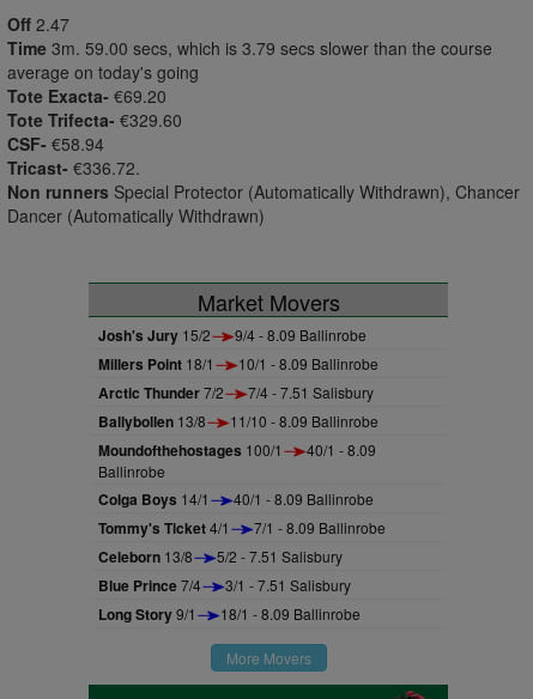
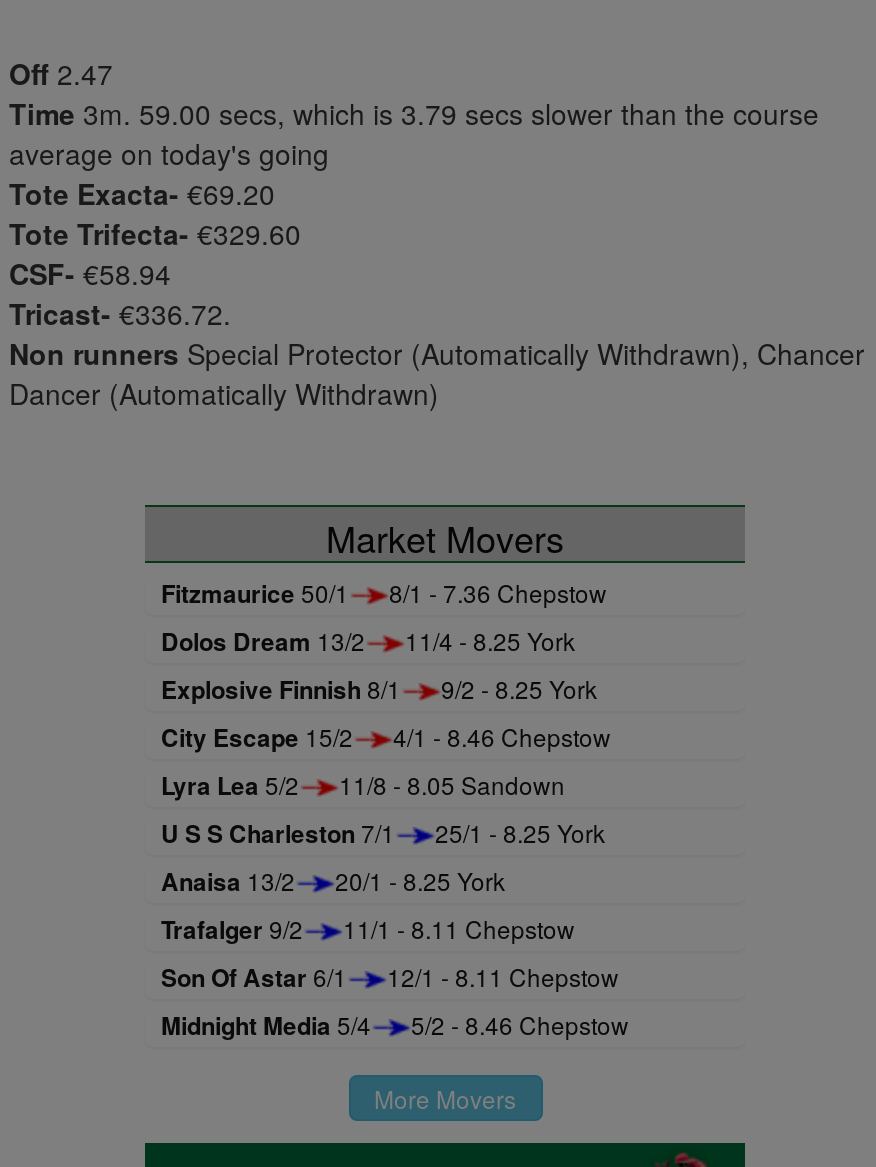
- Josh's Jury 15/2
- 9/4 - 8.09 Ballinrobe
- Millers Point 18/1
- 10/1 - 8.09 Ballinrobe
- Arctic Thunder7/2
- 7/4 - 7.51 Salisbury
- Ballybollen 13/8
- 11/10 - 8.09 Ballinrobe
- Moundofthehostages 100/1
- 40/1 - 8.09
- Ballinrobe
- Colga Boys 14/1
- 40/1 - 8.09 Ballinrobe
- Tommy's Ticket4/1
- 7/1 - 8.09 Ballinrobe
- Celeborn 13/8
- 5/2 - 7.51 Salisbury
- Blue Prince 7/4
- 3/1 - 7.51 Salisbury
- Long Story 9/1
- 18/1 - 8.09 Ballinrobe
+ Fitzmaurice 50/1
+ 8/1 - 7.36 Chepstow
+ Dolos Dream 13/2
+ 11/4 - 8.25 York
+ Explosive Finnish 8/1
+ 9/2 - 8.25 York
+ City Escape 15/2
+ 4/1 - 8.46 Chepstow
+ Lyra Lea 5/2
+ 11/8 - 8.05 Sandown
+ U S S Charleston 7/1
+ 25/1 - 8.25 York
+ Anaisa 13/2
+ 20/1 - 8.25 York
+ Trafalger 9/2
+ 11/1 - 8.11 Chepstow
+ Son Of Astar 6/1
+ 12/1 - 8.11 Chepstow
+ Midnight Media 5/4
+ 5/2 - 8.46 Chepstow
